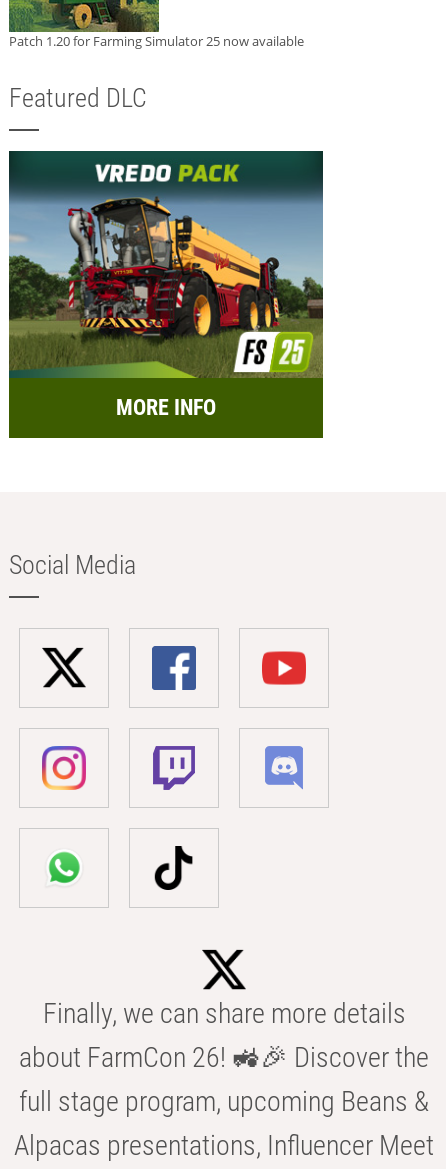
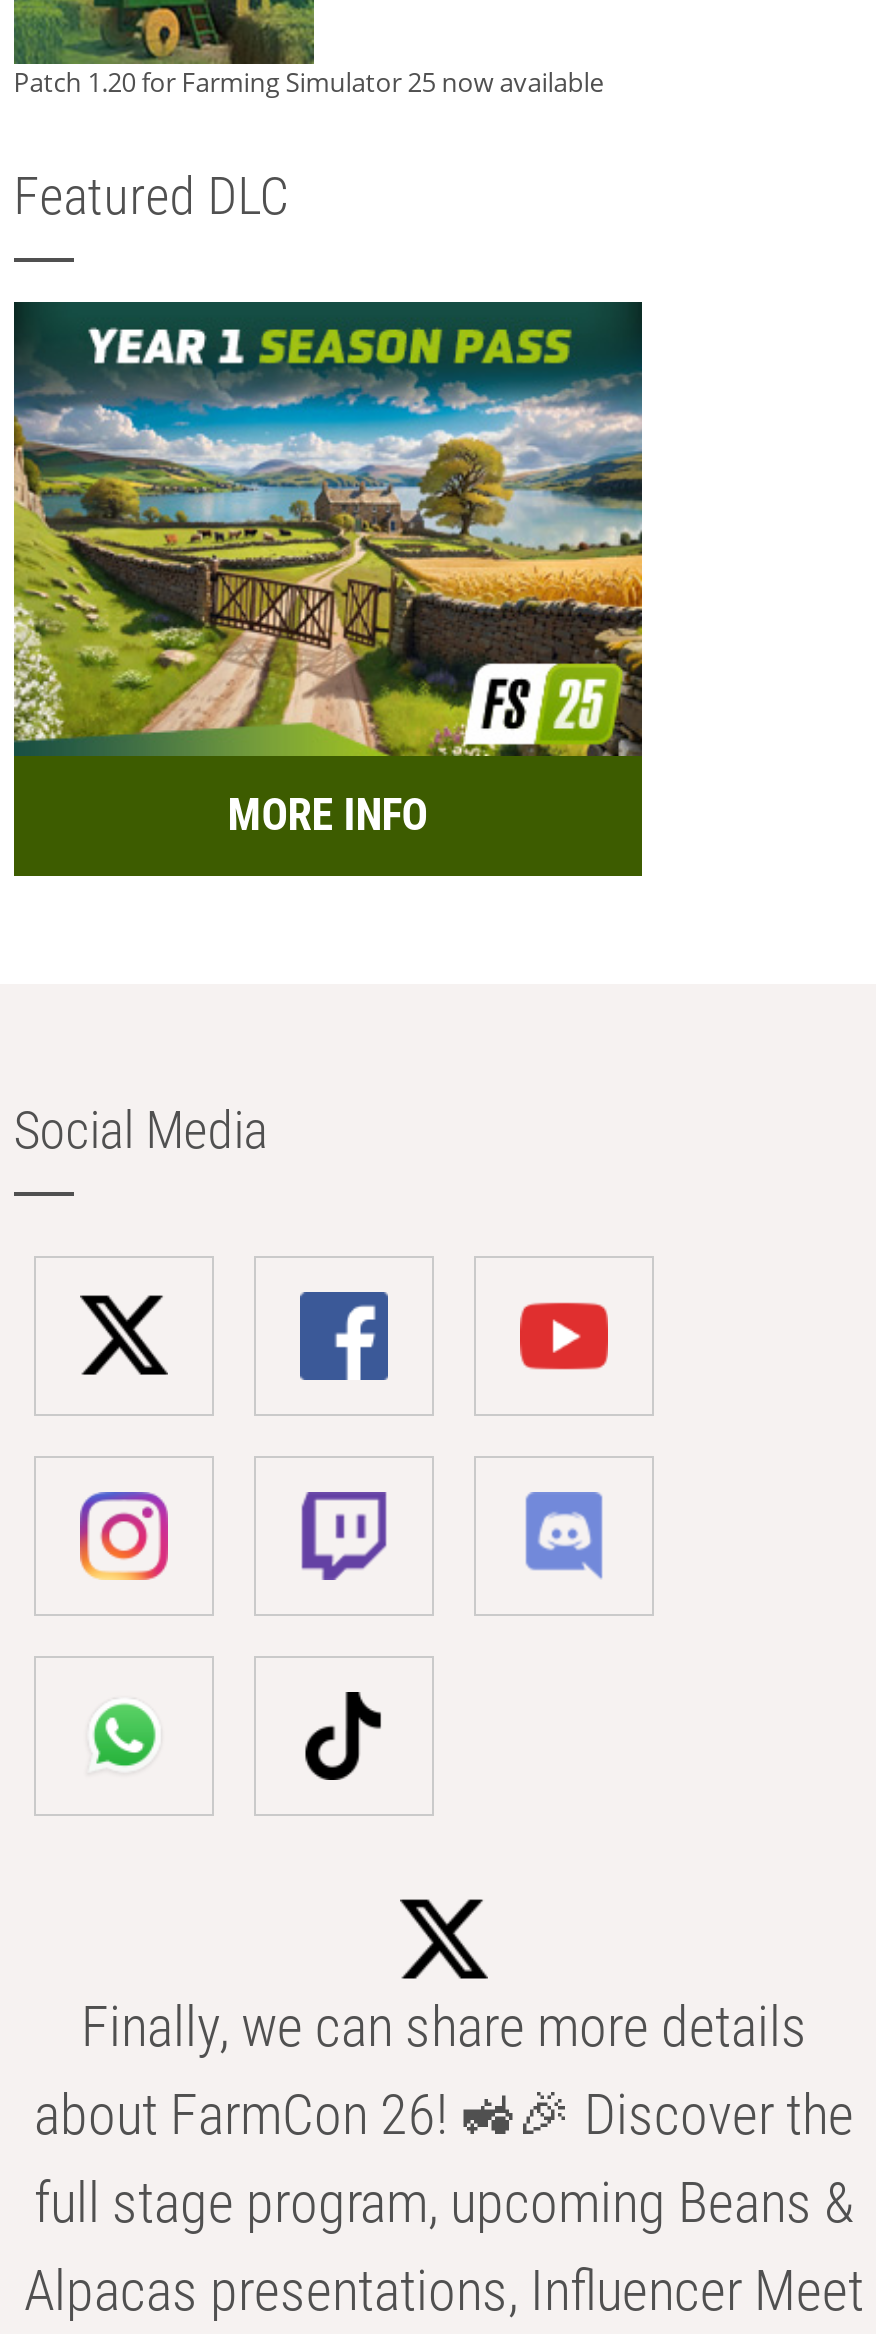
- [image]
+ [image]
